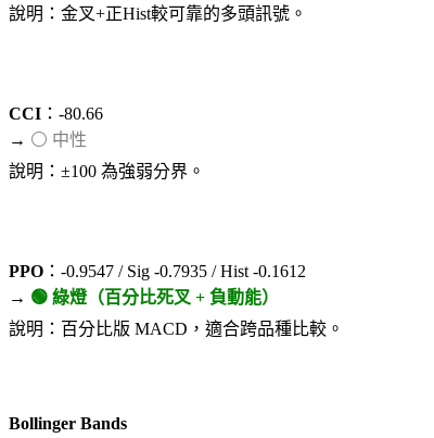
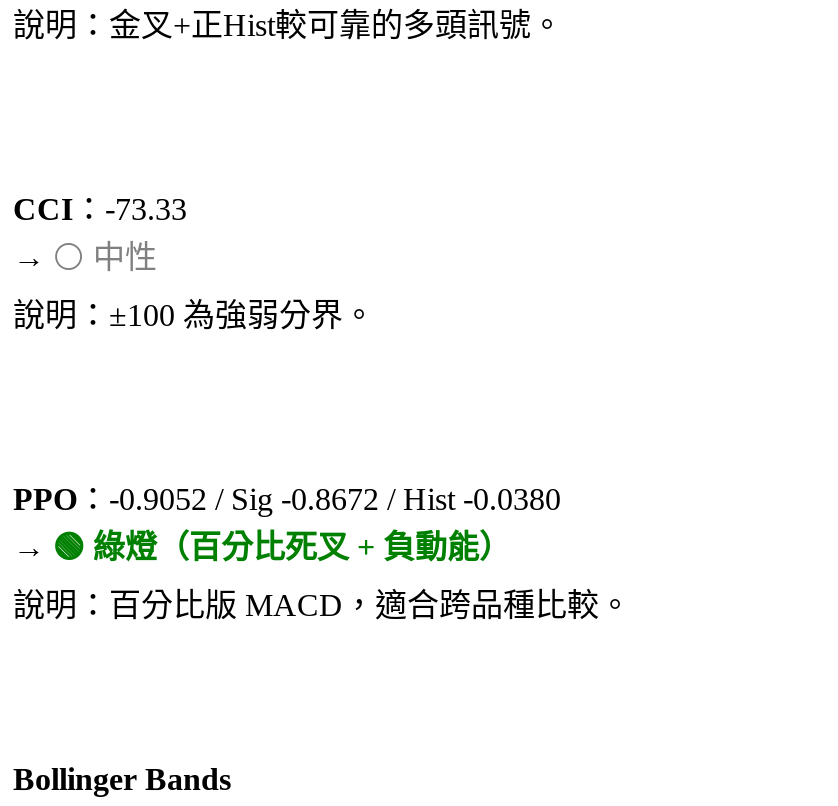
- CCI：-80.66
+ CCI：-73.33

- PPO：-0.9547 / Sig -0.7935 / Hist -0.1612
+ PPO：-0.9052 / Sig -0.8672 / Hist -0.0380
